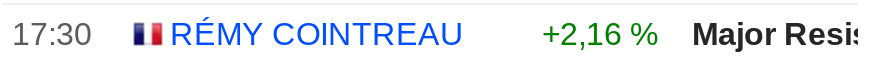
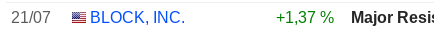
- 17:30
- RÉMY COINTREAU
- +2,16 %
+ 21/07
+ BLOCK, INC.
+ +1,37 %
